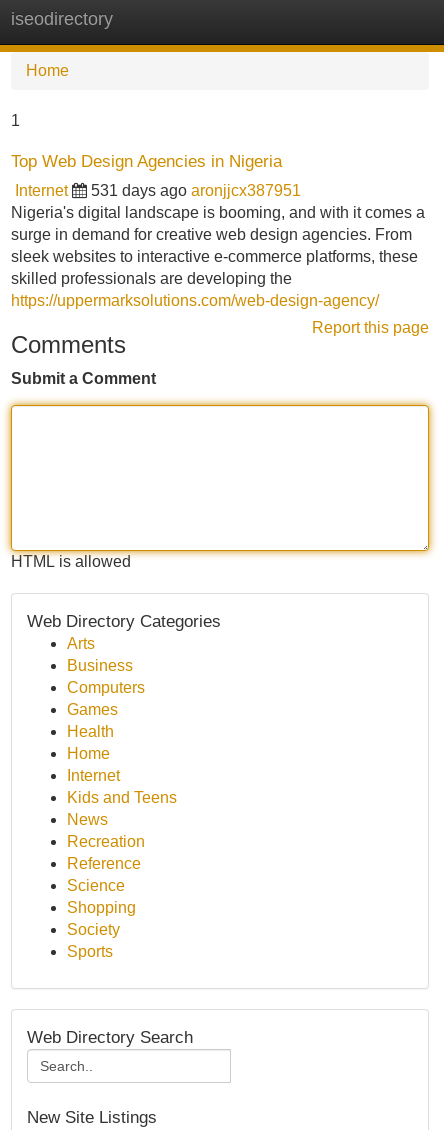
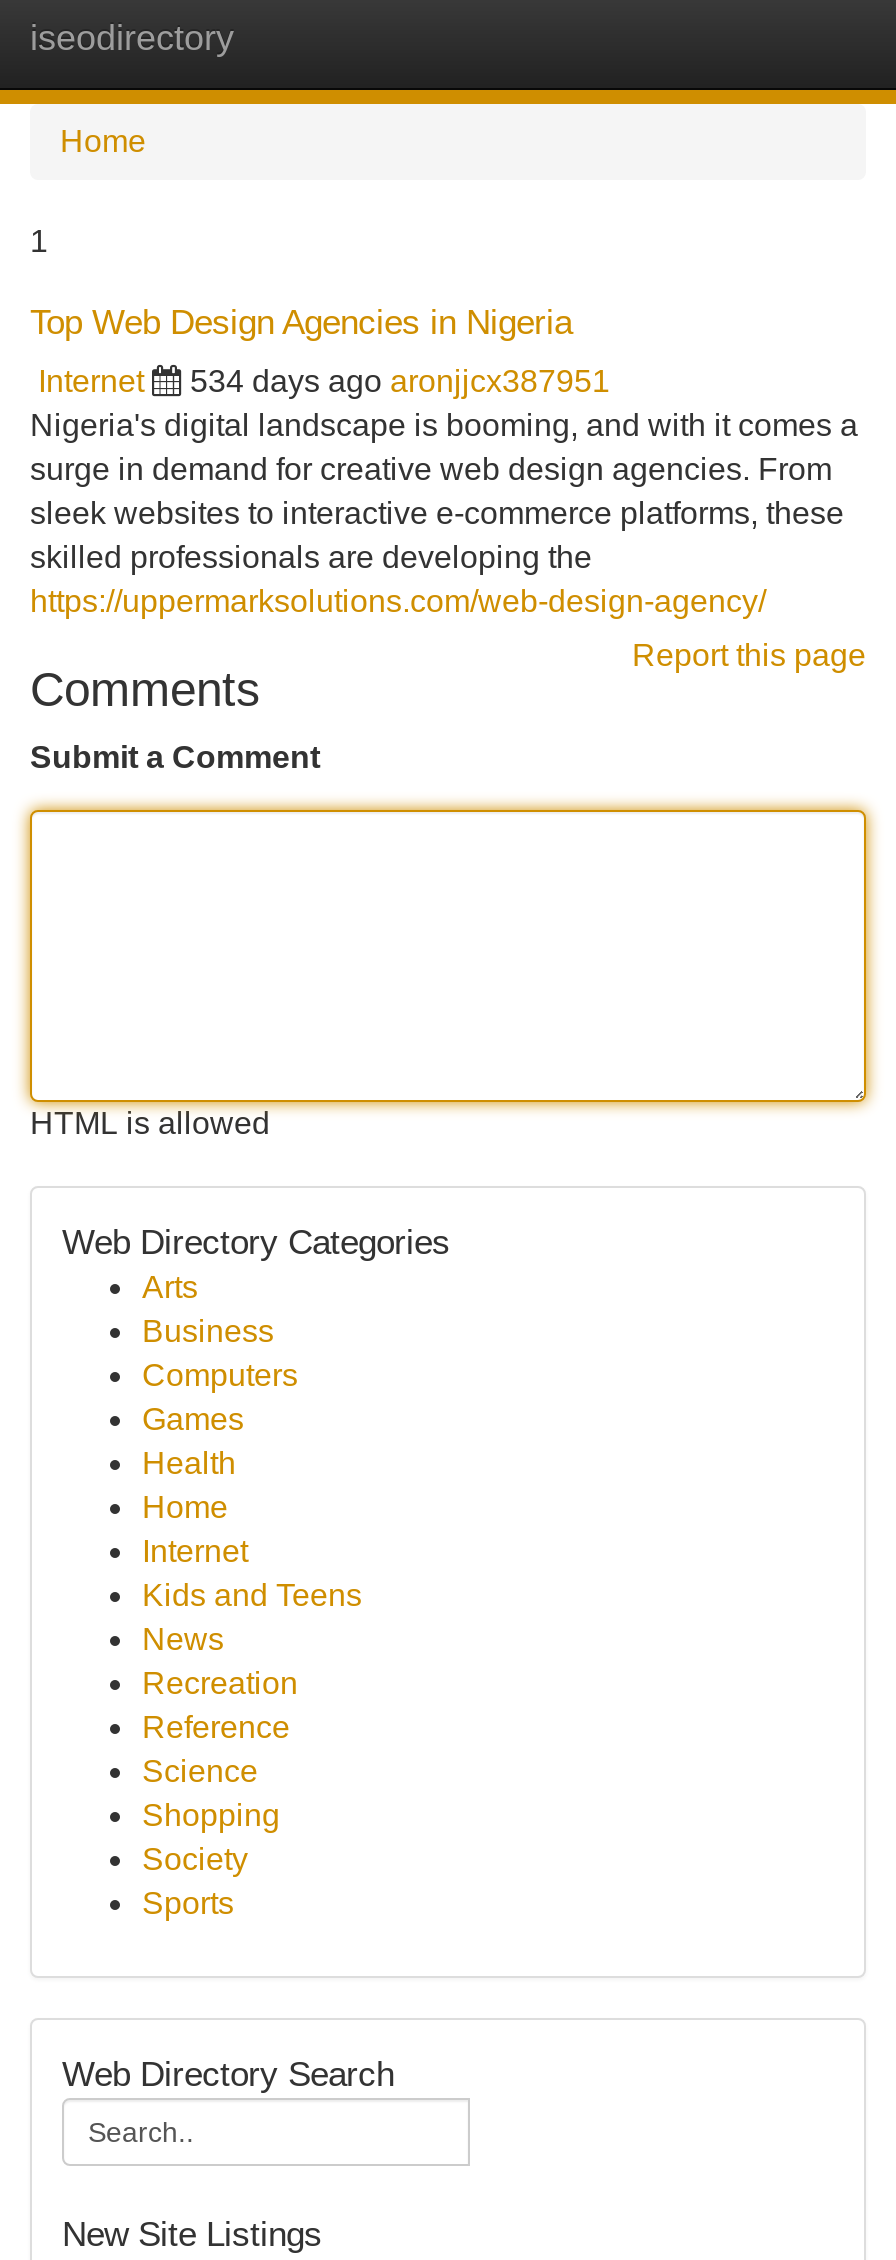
- 531 days ago aronjjcx387951
+ 534 days ago aronjjcx387951
